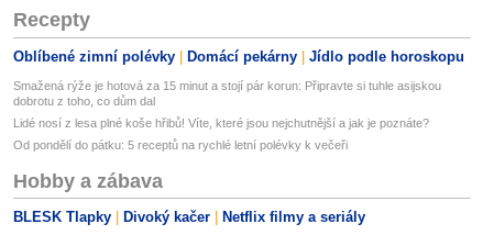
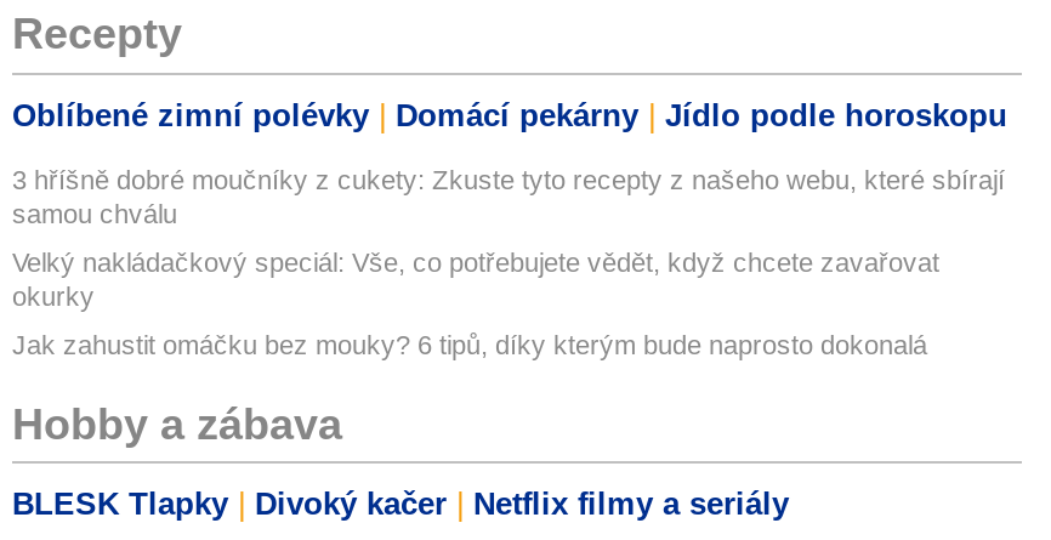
- Smažená rýže je hotová za 15 minut a stojí pár korun: Připravte si tuhle asijskou
- dobrotu z toho, co dům dal
+ 3 hříšně dobré moučníky z cukety: Zkuste tyto recepty z našeho webu, které sbírají
+ samou chválu

- Lidé nosí z lesa plné koše hřibů! Víte, které jsou nejchutnější a jak je poznáte?
+ Velký nakládačkový speciál: Vše, co potřebujete vědět, když chcete zavařovat
+ okurky

- Od pondělí do pátku: 5 receptů na rychlé letní polévky k večeři
+ Jak zahustit omáčku bez mouky? 6 tipů, díky kterým bude naprosto dokonalá
